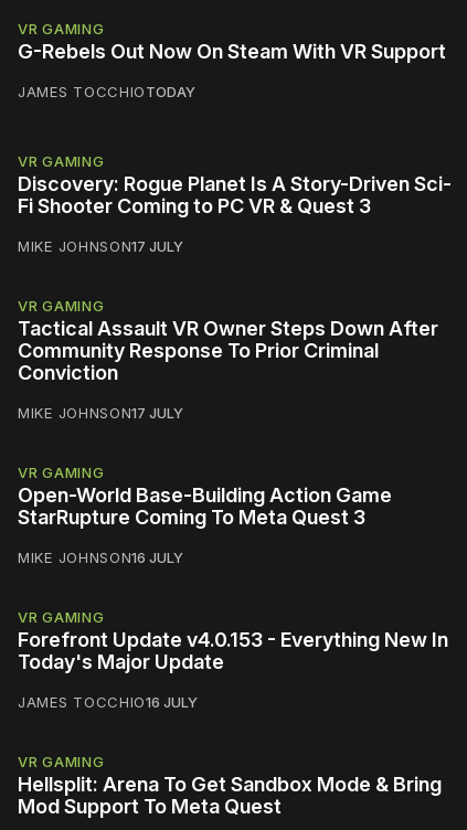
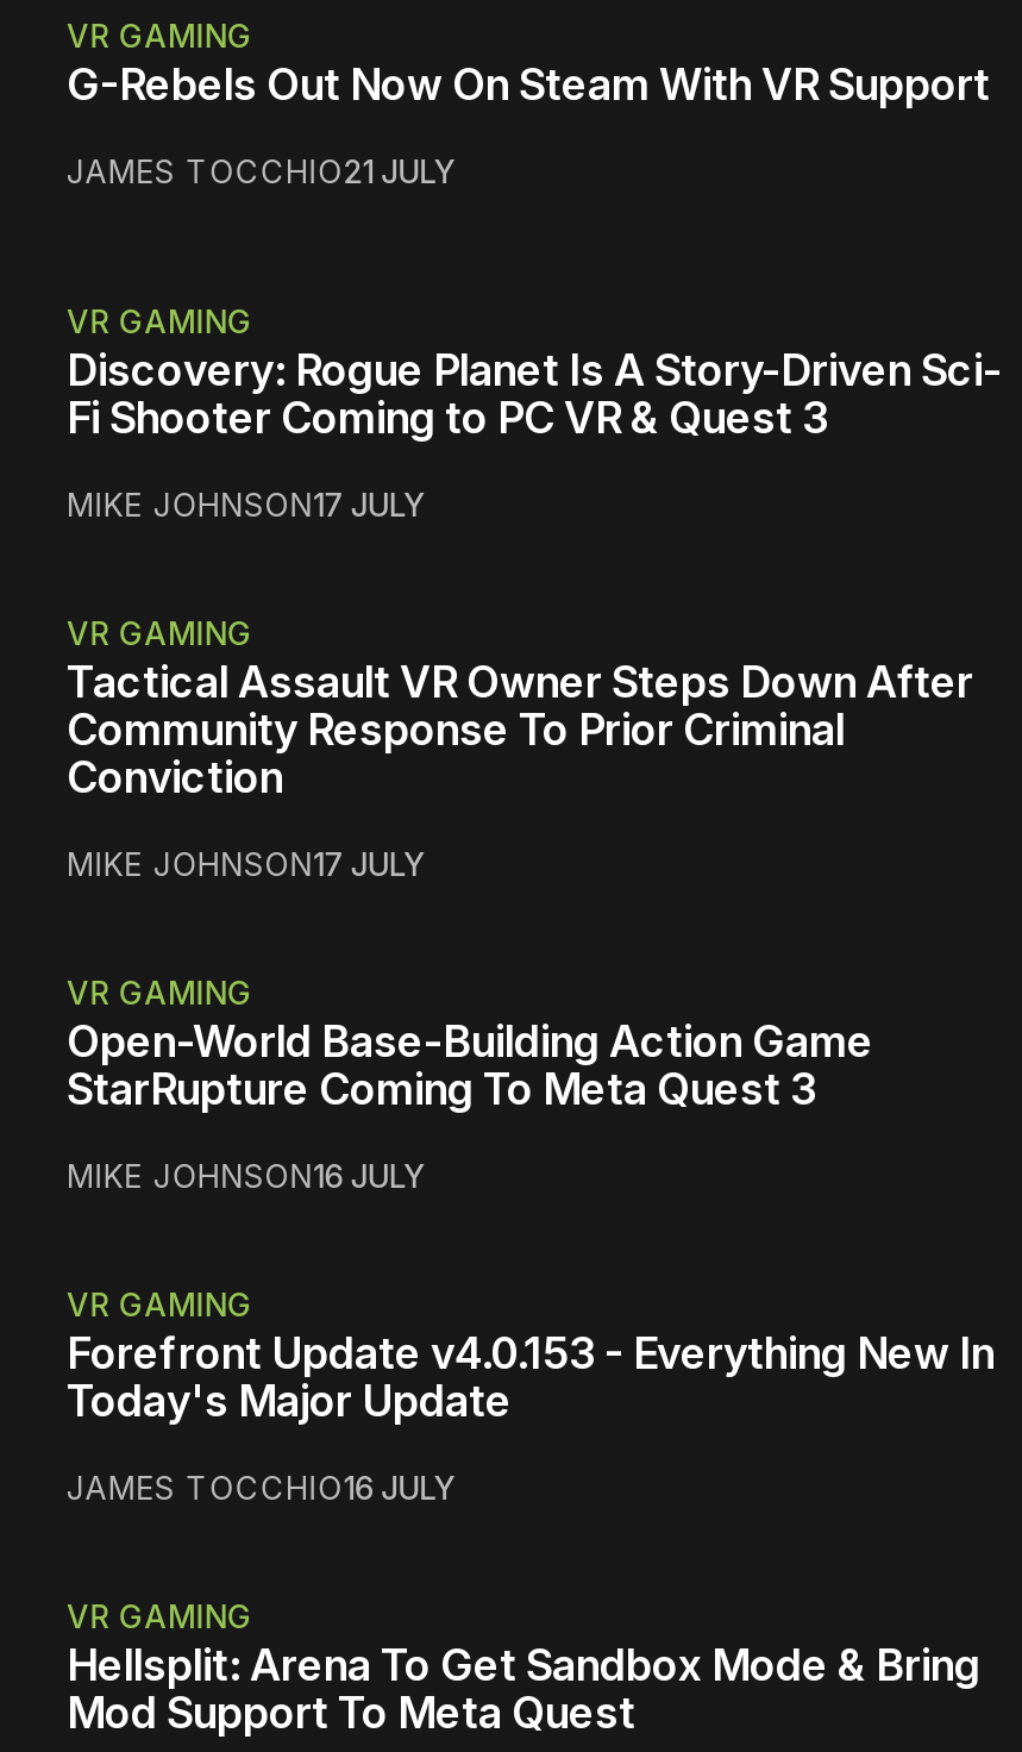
- JAMES TOCCHIOTODAY
+ JAMES TOCCHIO21 JULY
